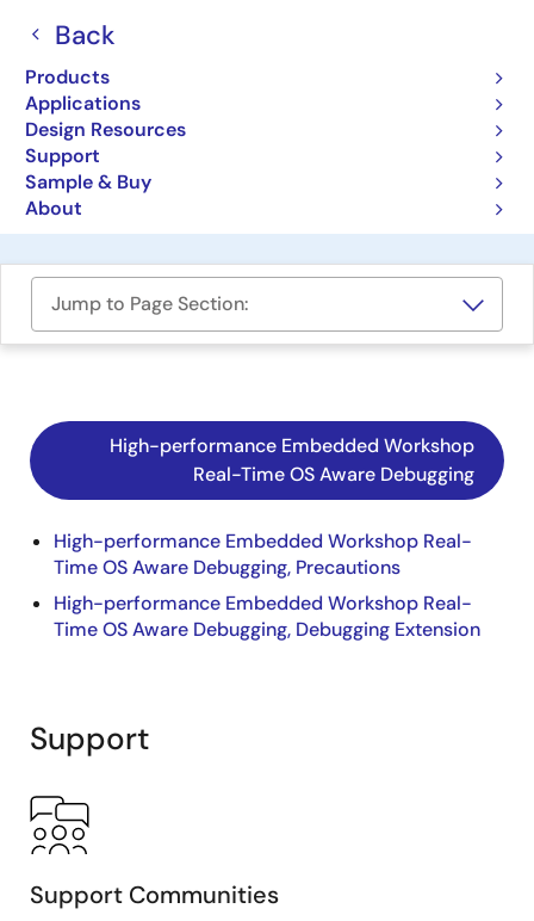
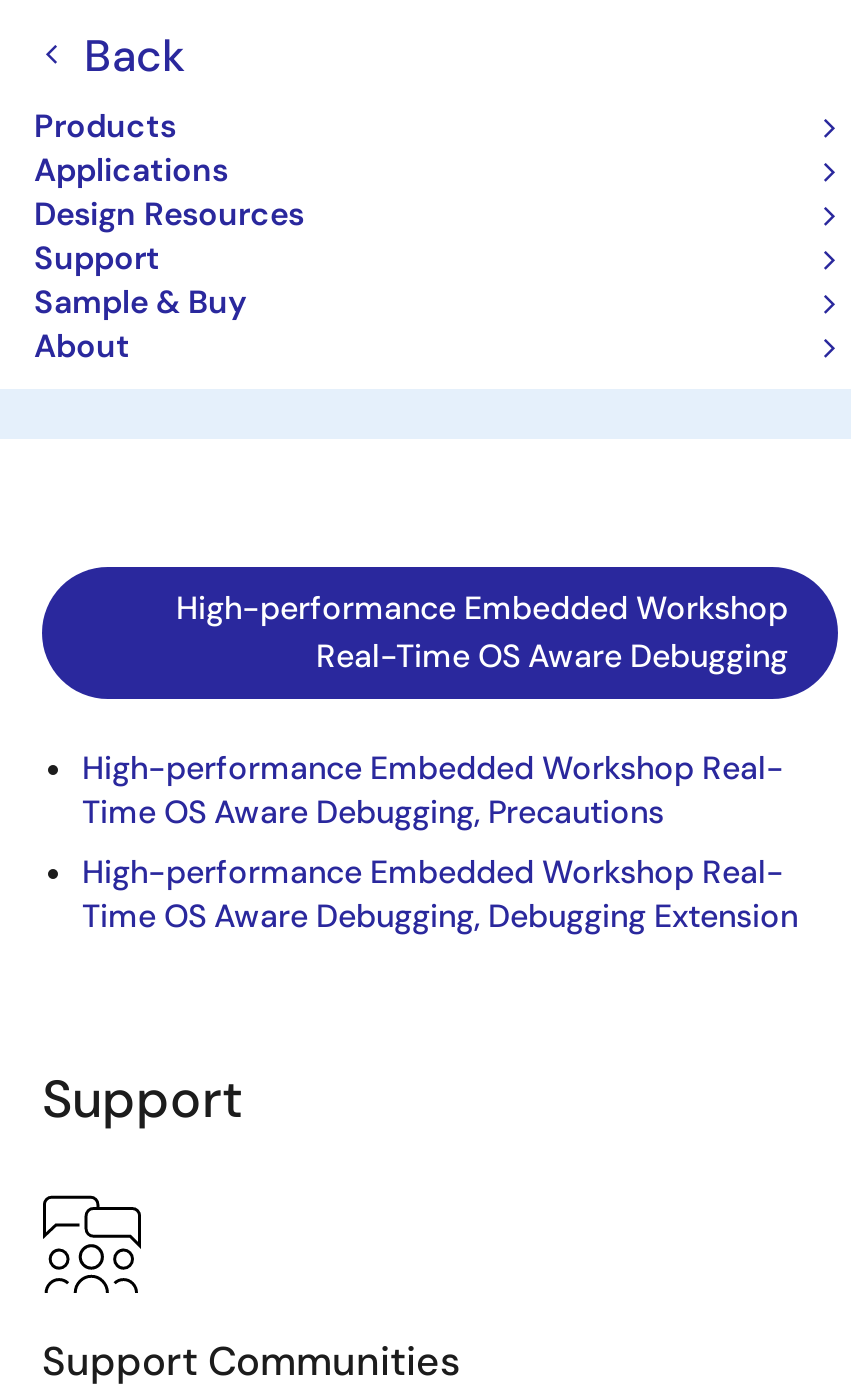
- Jump to Page Section:
